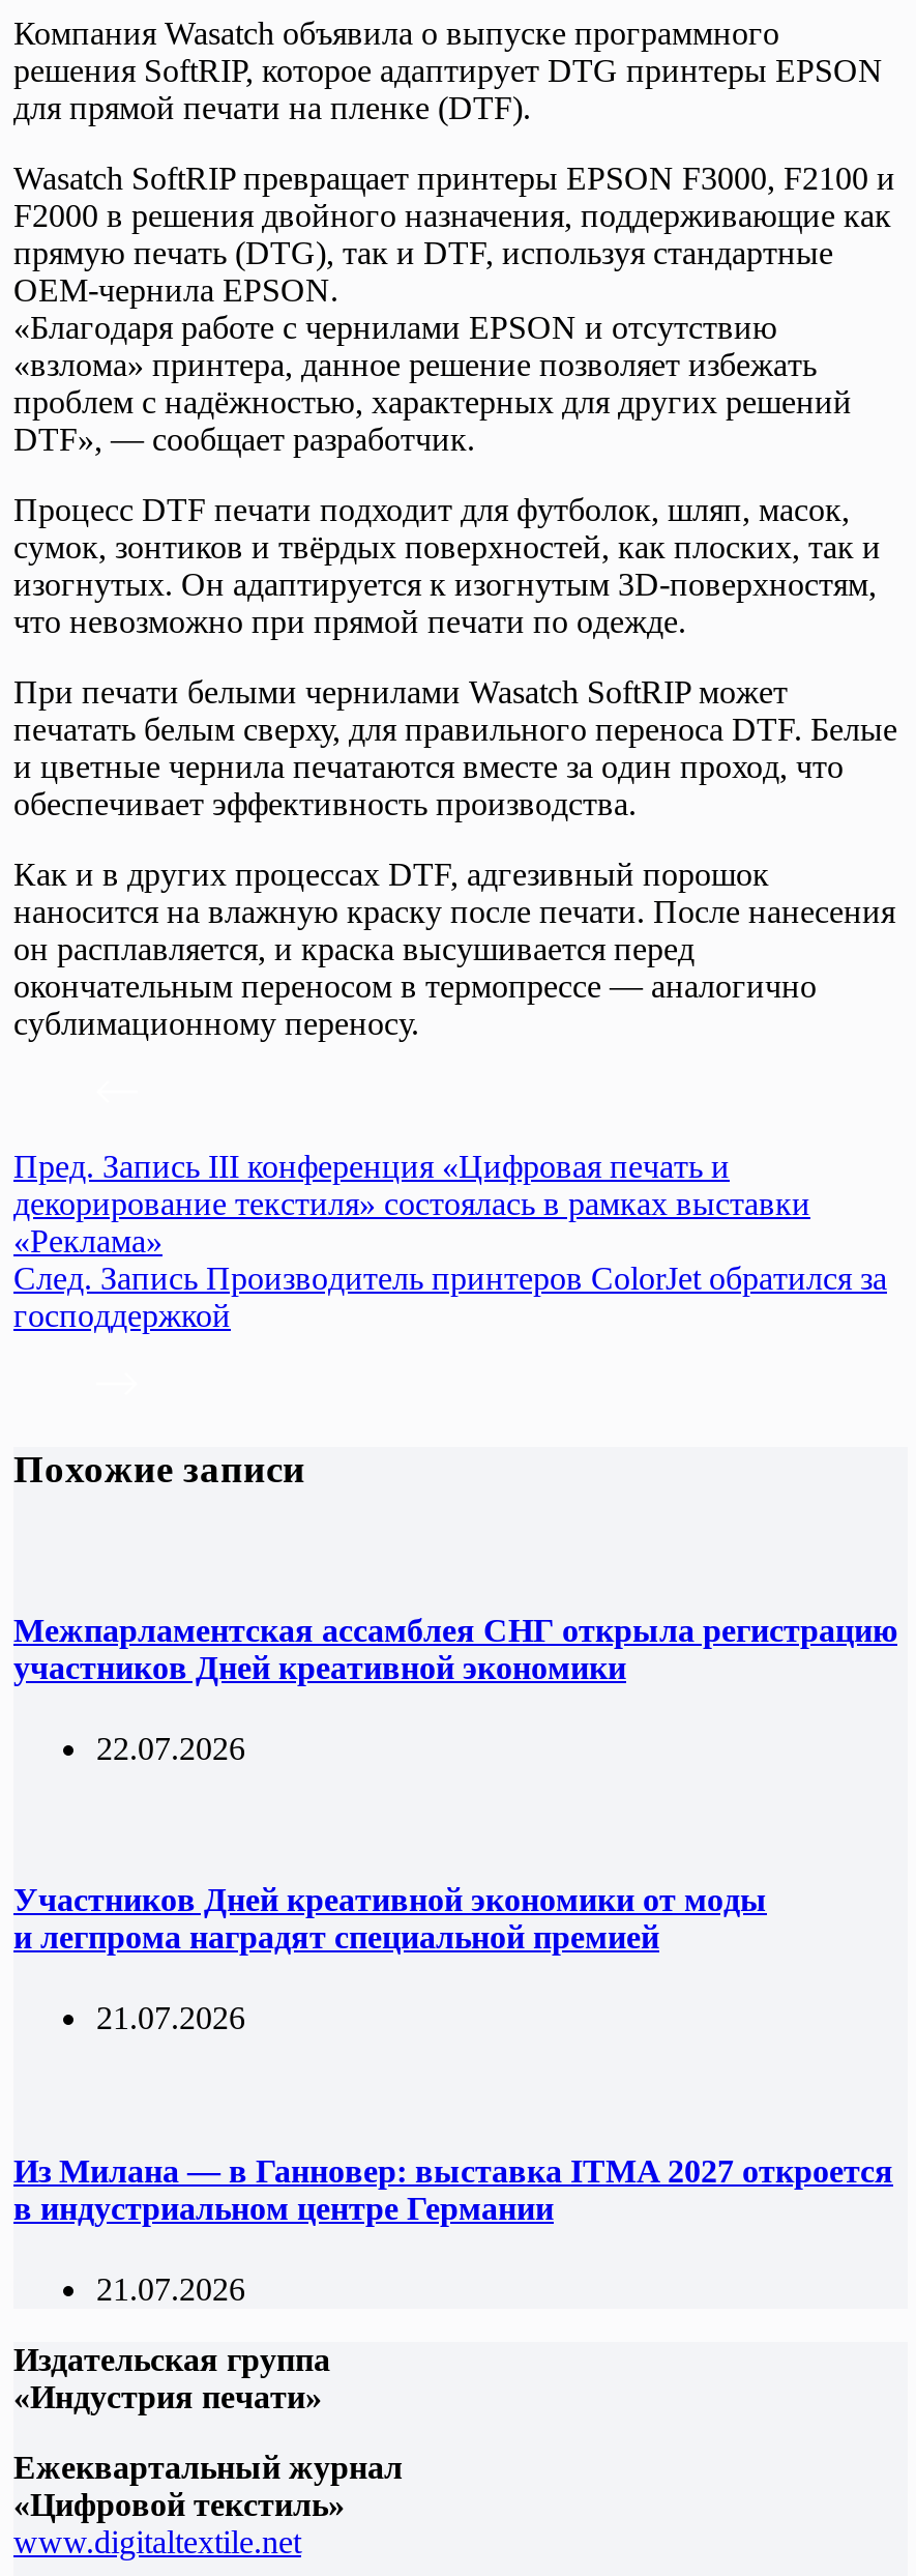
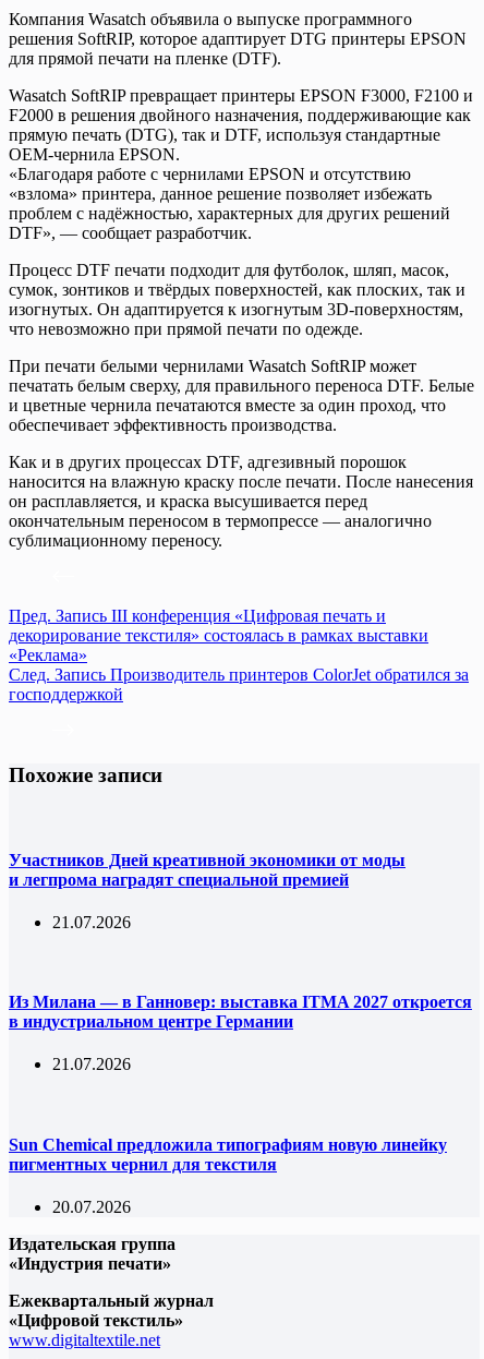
- Межпарламентская ассамблея СНГ открыла регистрацию
- участников Дней креативной экономики
- 22.07.2026

moved up: Участников Дней креативной экономики от моды | и легпрома наградят специальной премией | 21.07.2026 | Из Милана — в Ганновер: выставка ITMA 2027 откроется | в индустриальном центре Германии | 21.07.2026

+ Sun Chemical предложила типографиям новую линейку
+ пигментных чернил для текстиля
+ 20.07.2026
